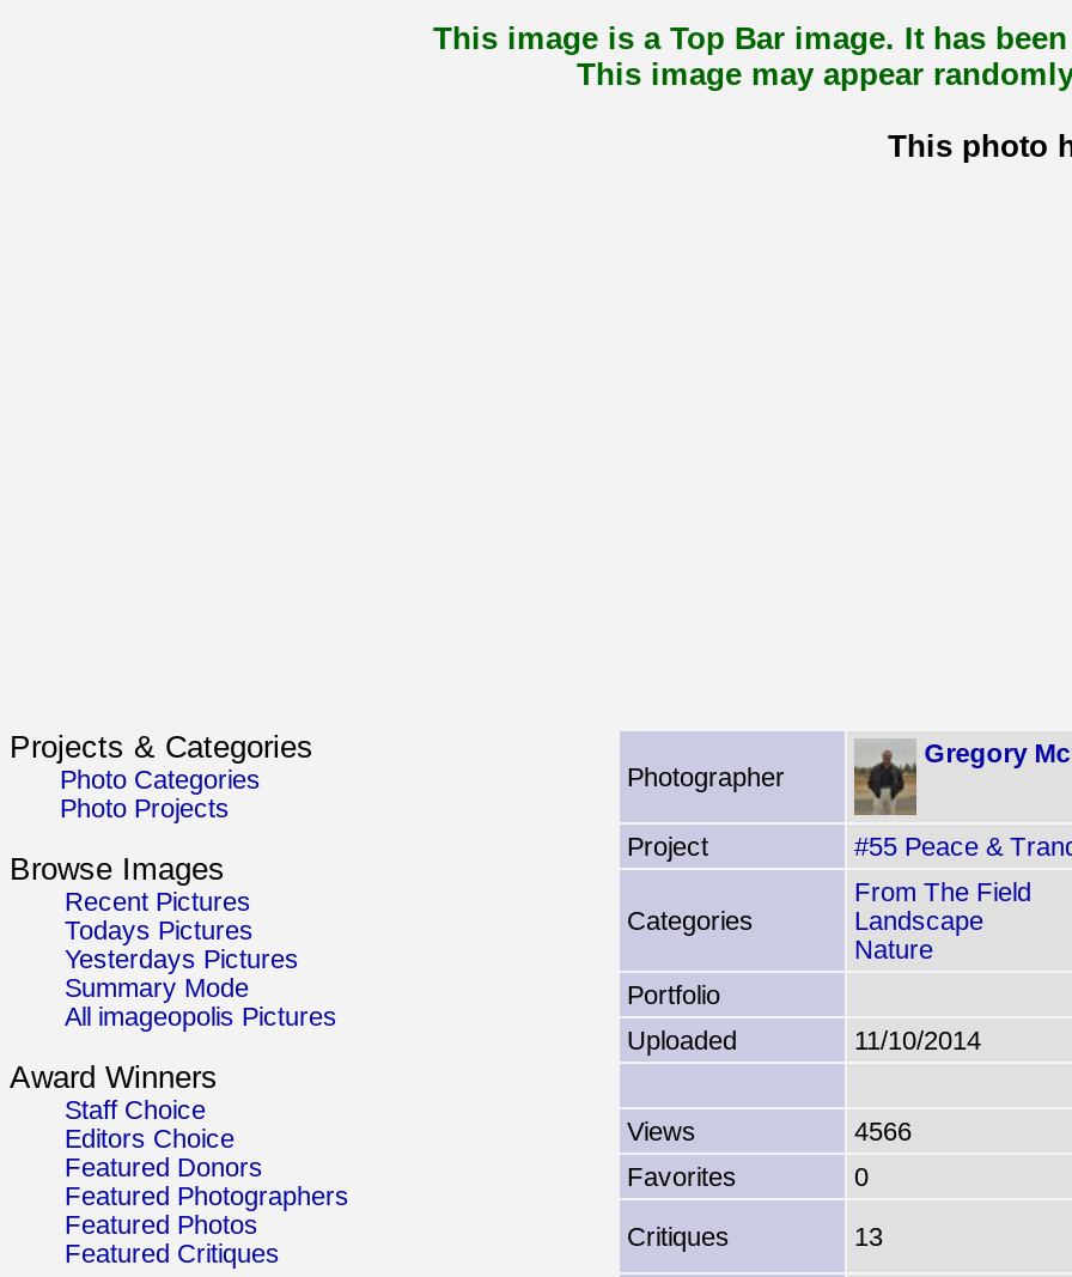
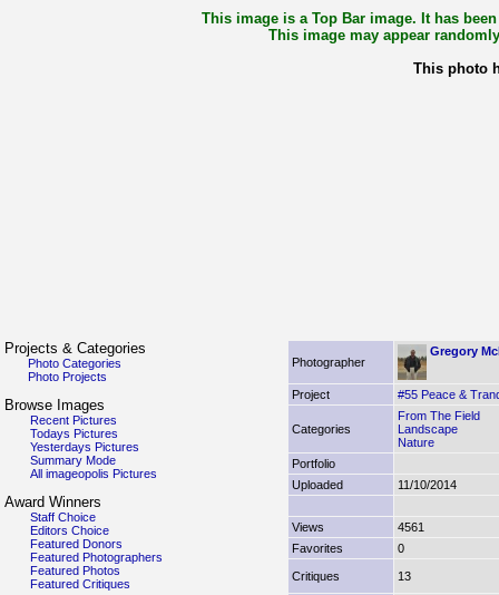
- 4566
+ 4561
